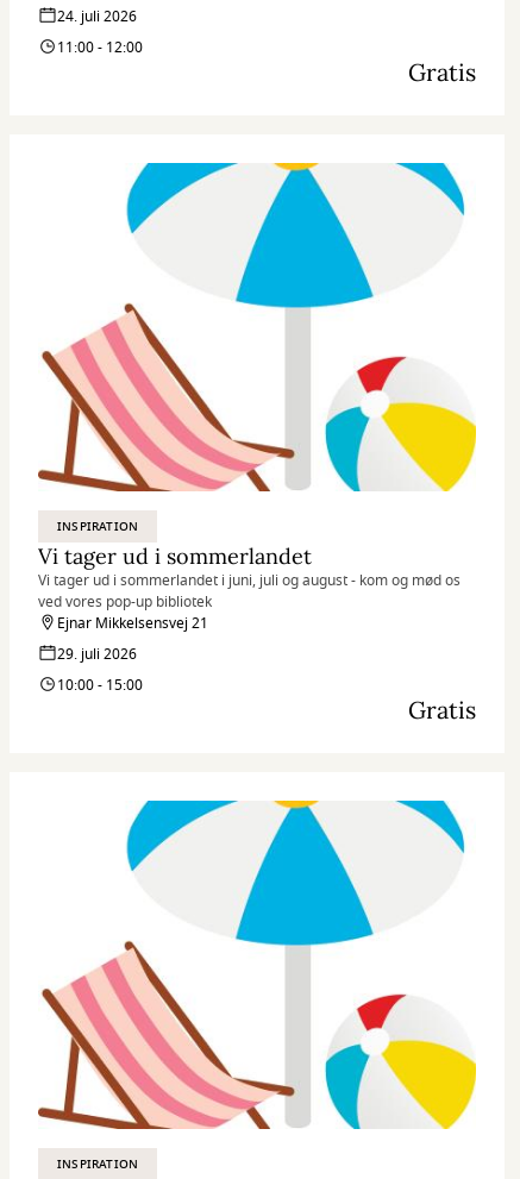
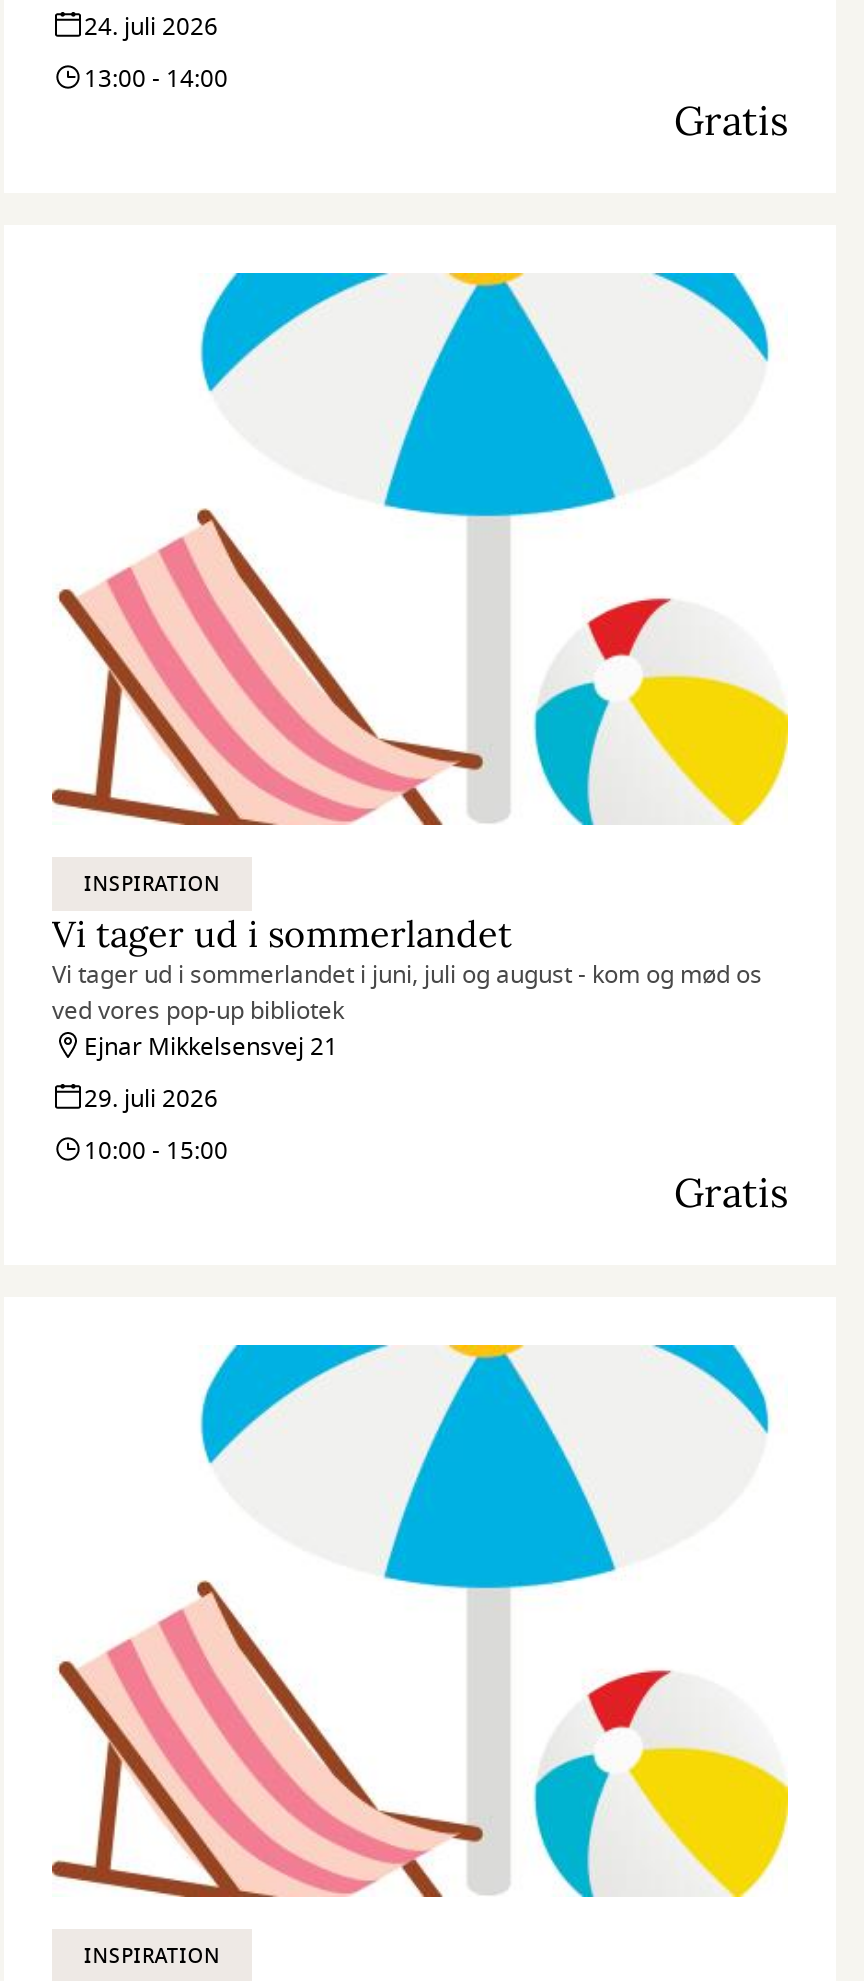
- 11:00 - 12:00
+ 13:00 - 14:00
